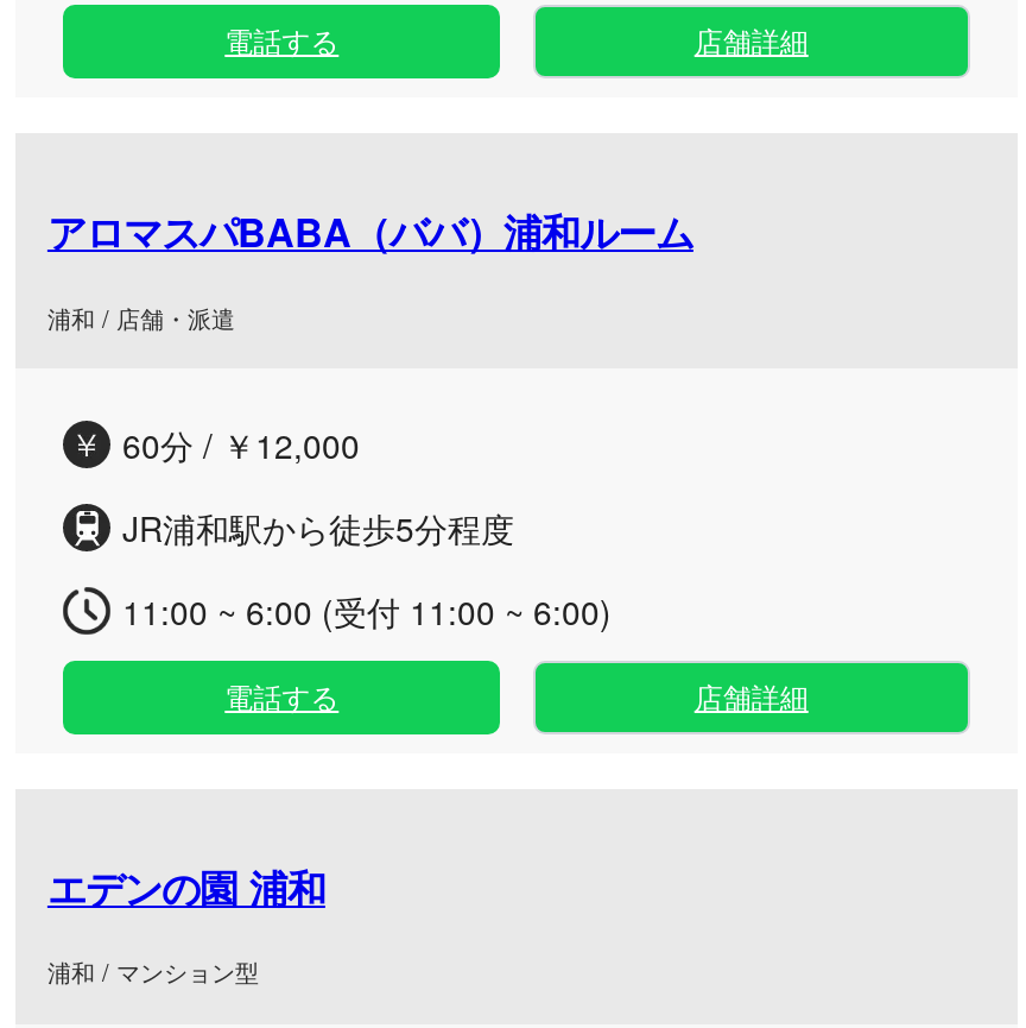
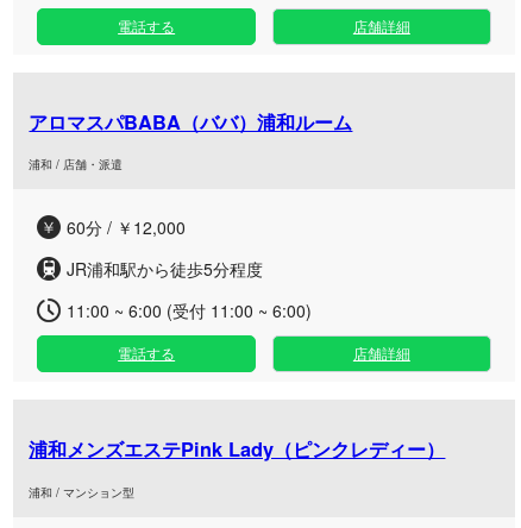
- エデンの園 浦和
+ 浦和メンズエステPink Lady（ピンクレディー）
